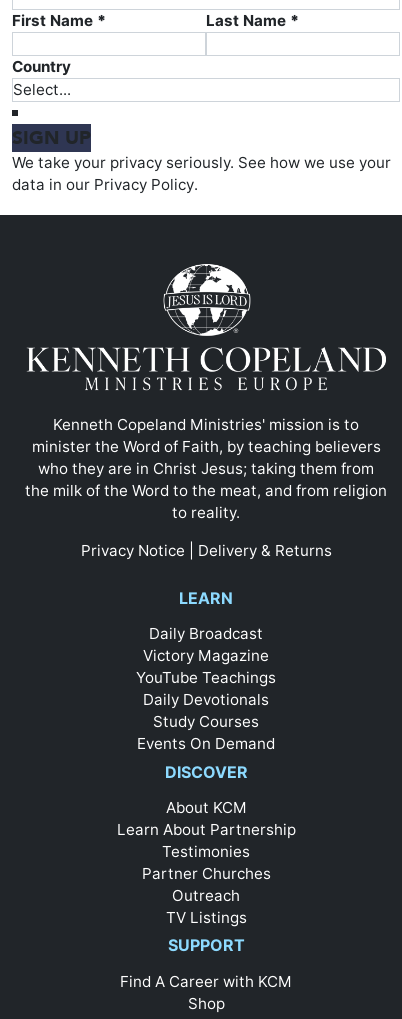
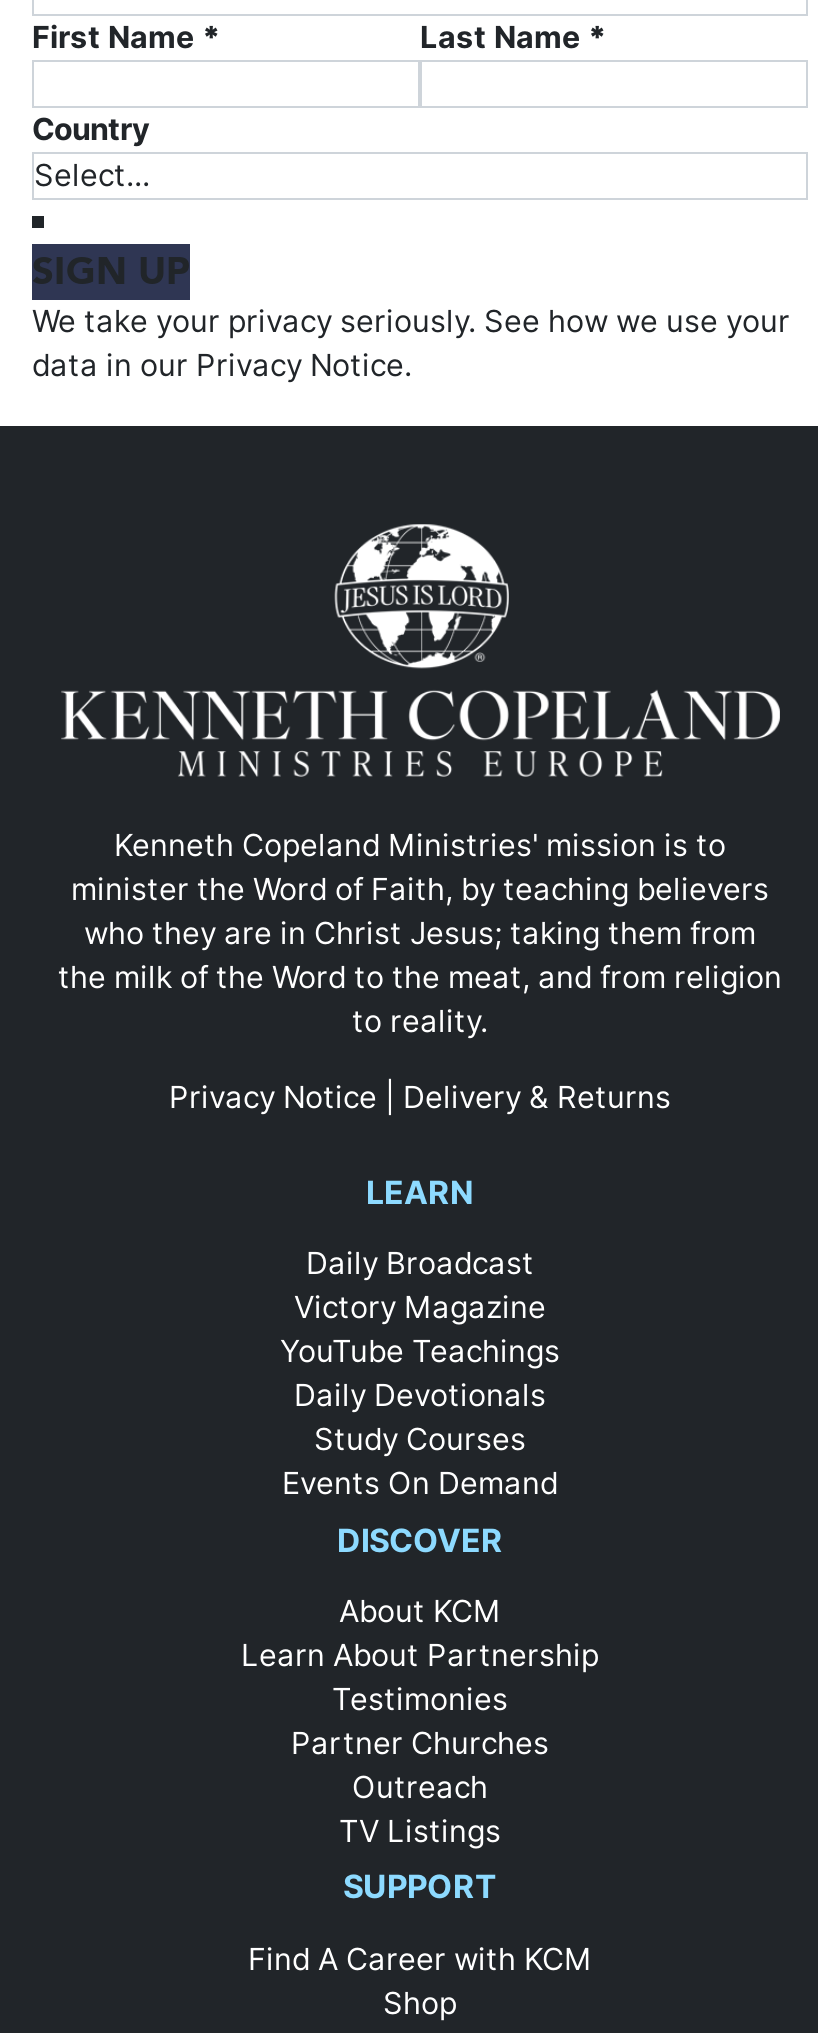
- data in our Privacy Policy.
+ data in our Privacy Notice.
